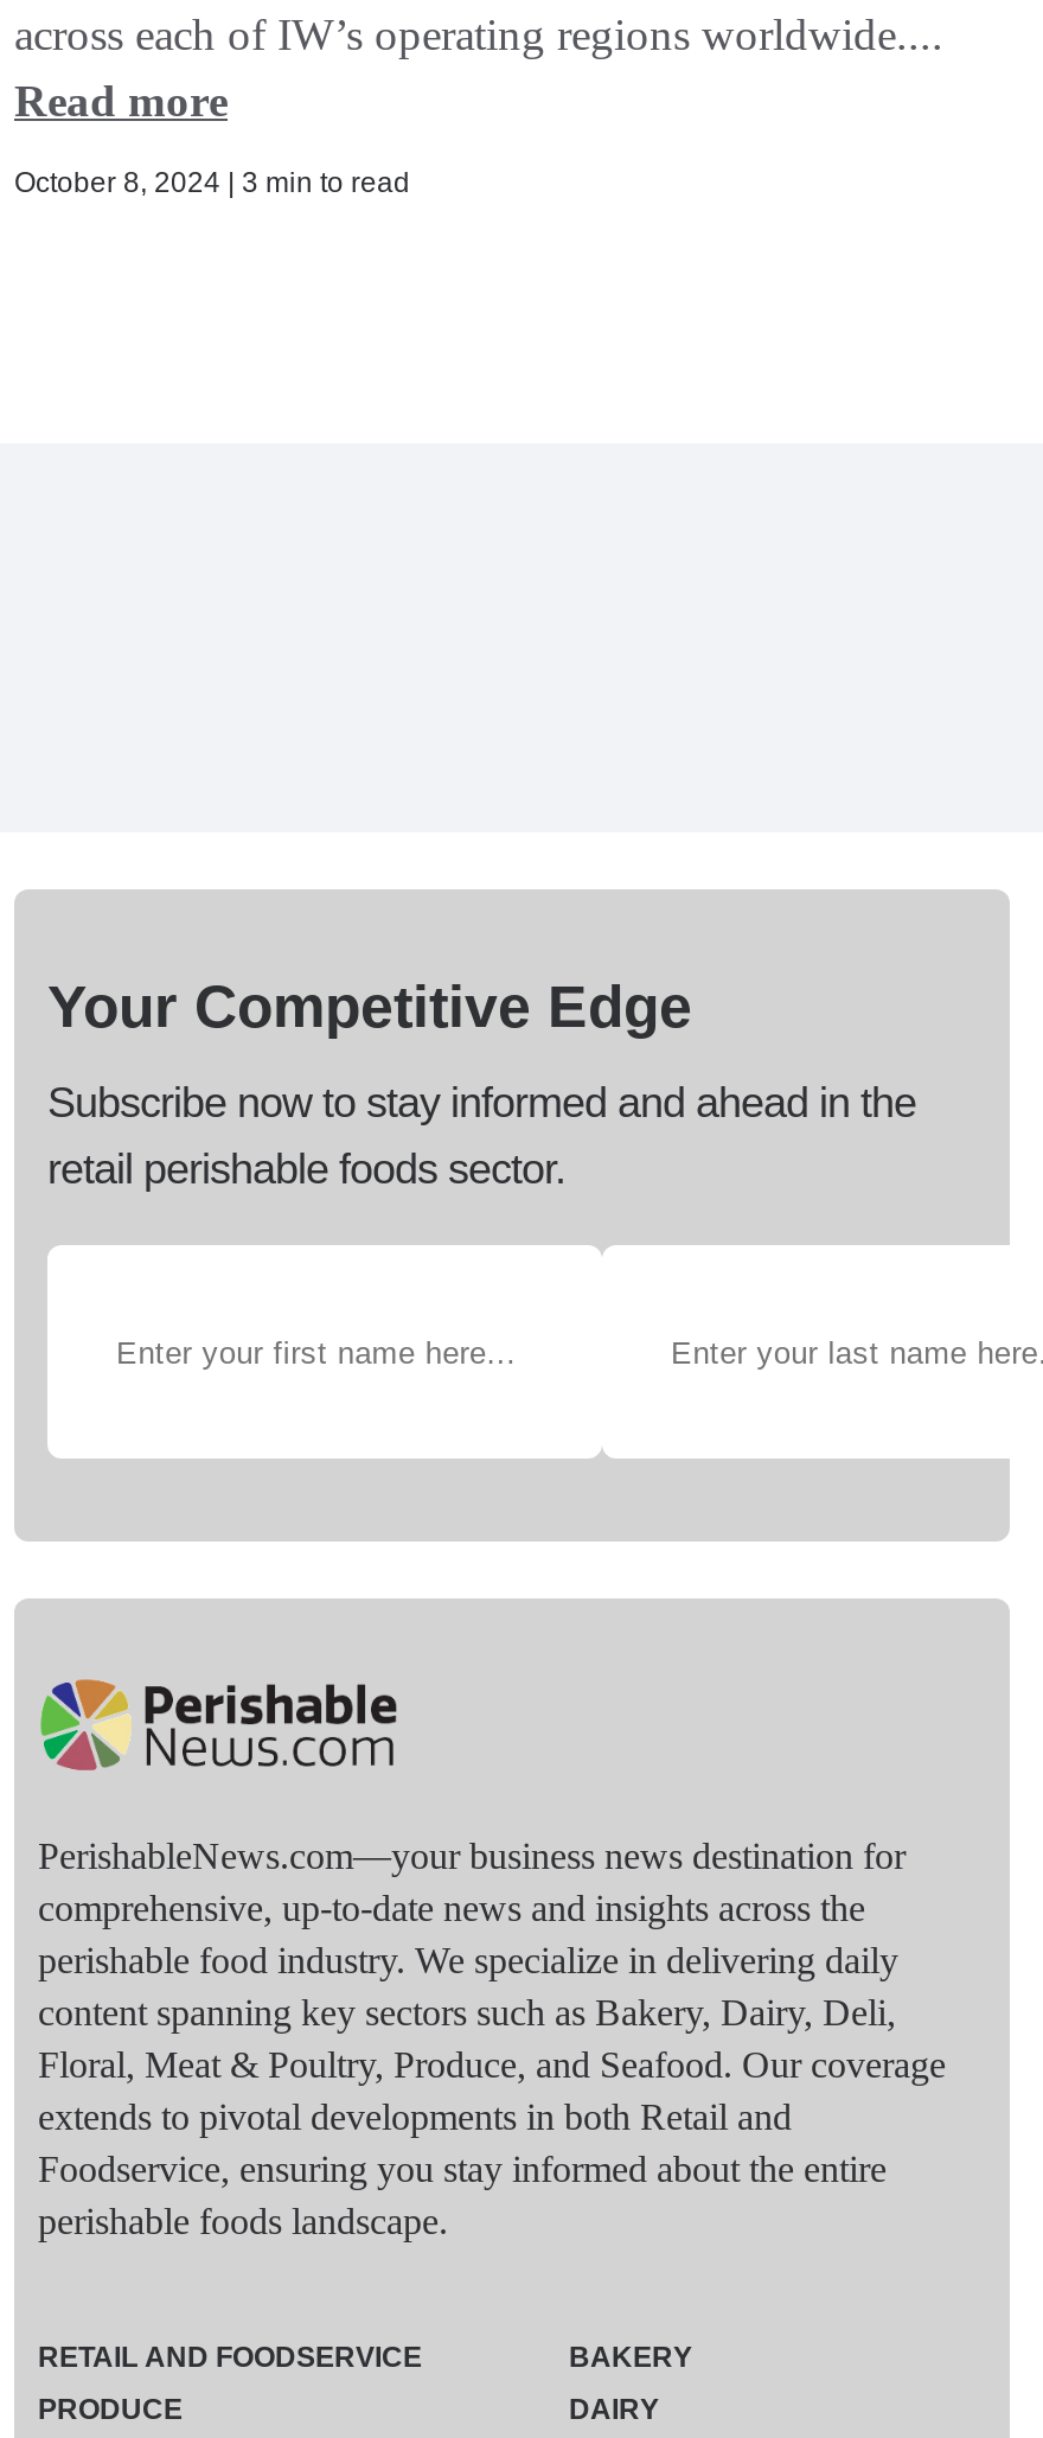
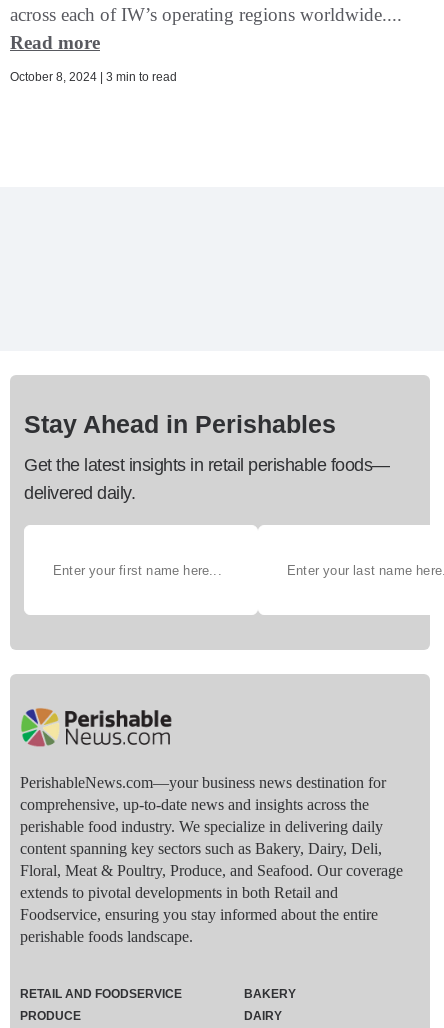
- Your Competitive Edge
+ Stay Ahead in Perishables

- Subscribe now to stay informed and ahead in the
- retail perishable foods sector.
+ Get the latest insights in retail perishable foods—
+ delivered daily.
